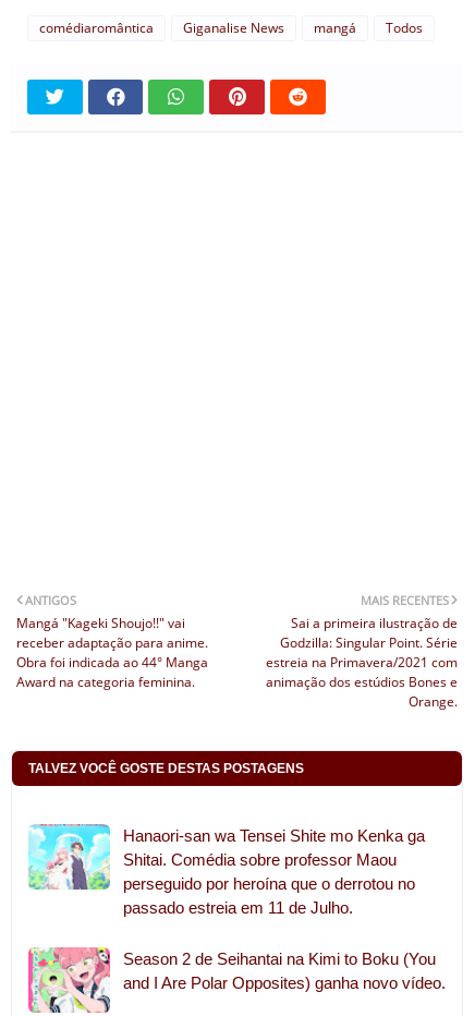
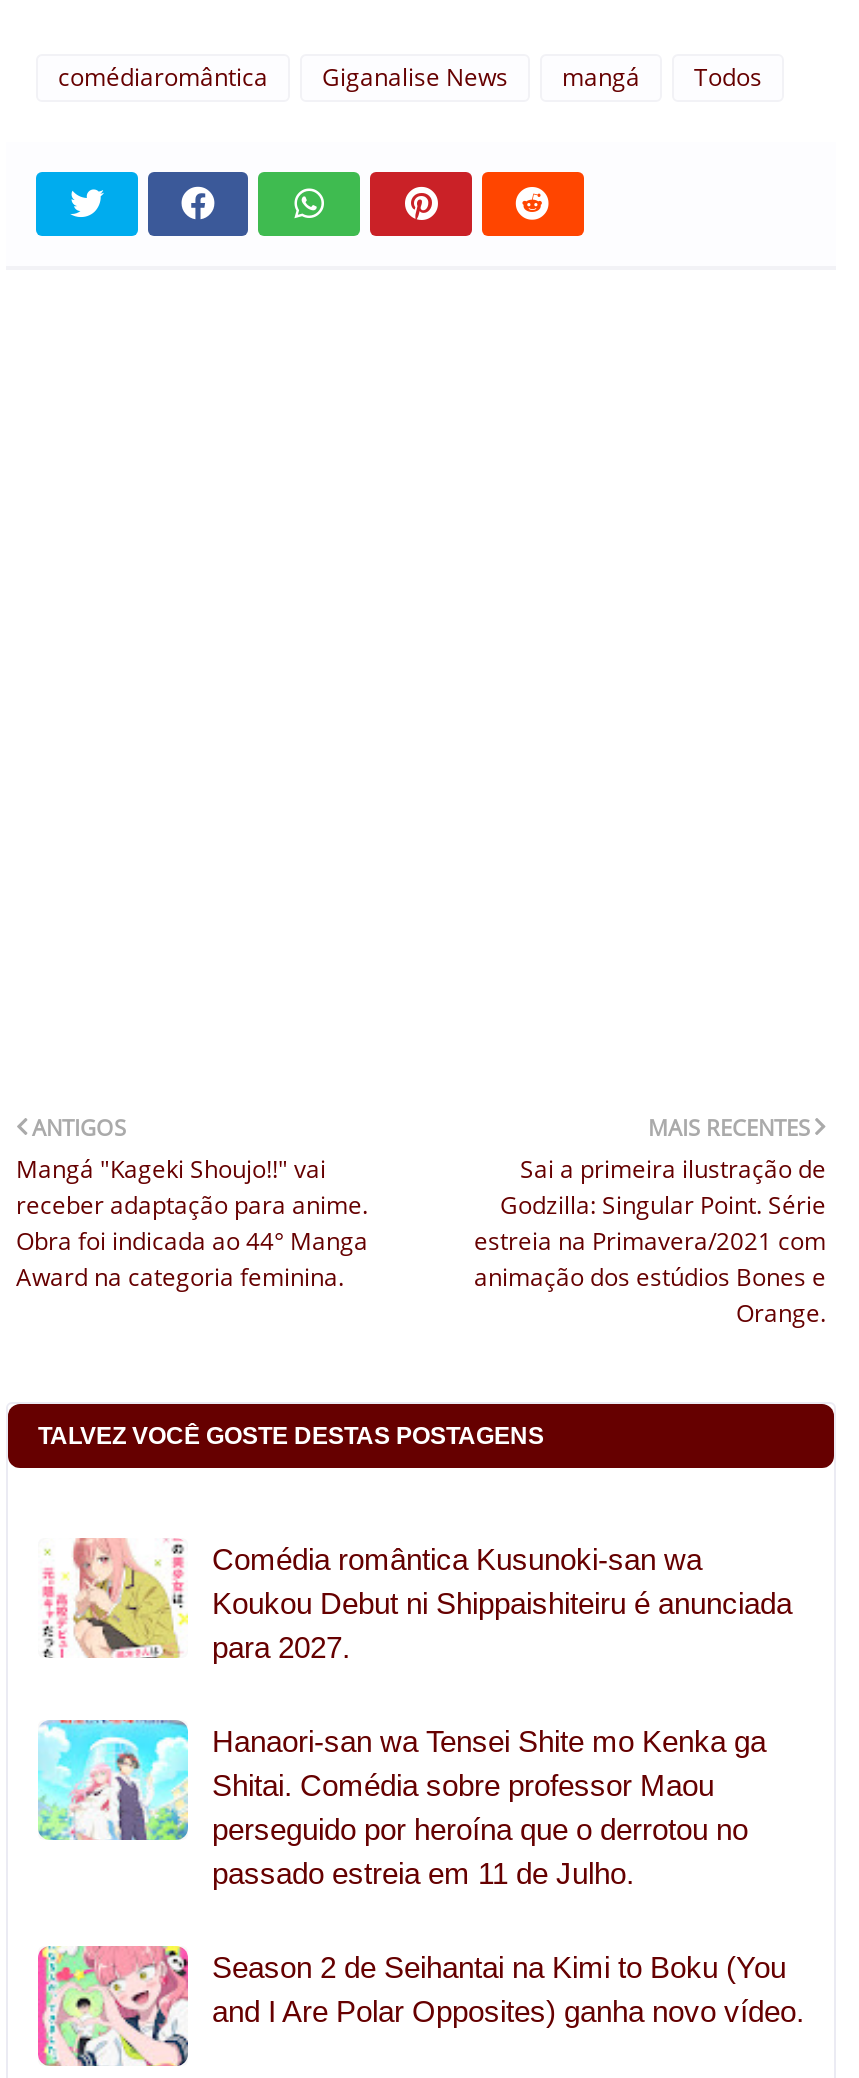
+ [image]
+ Comédia romântica Kusunoki-san wa
+ Koukou Debut ni Shippaishiteiru é anunciada
+ para 2027.
